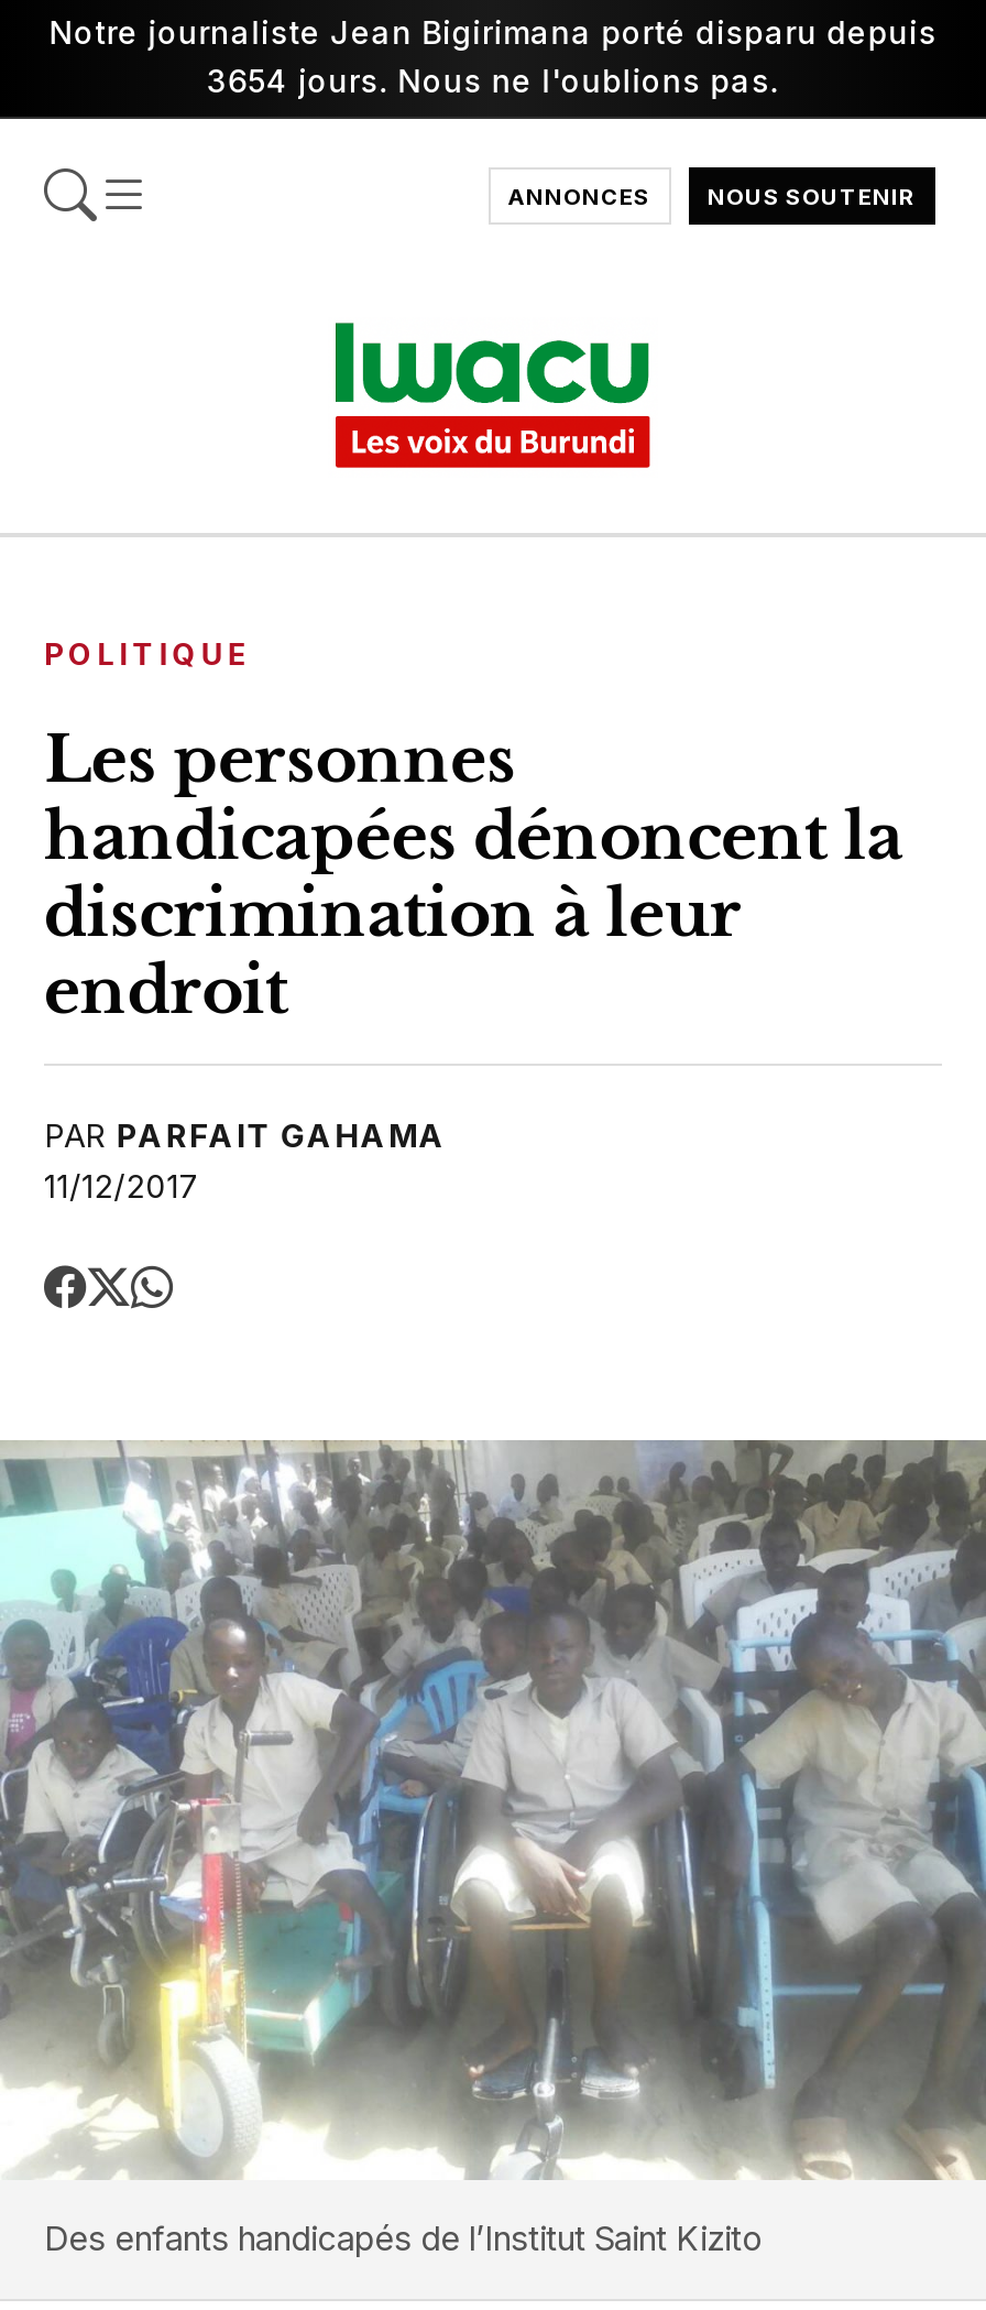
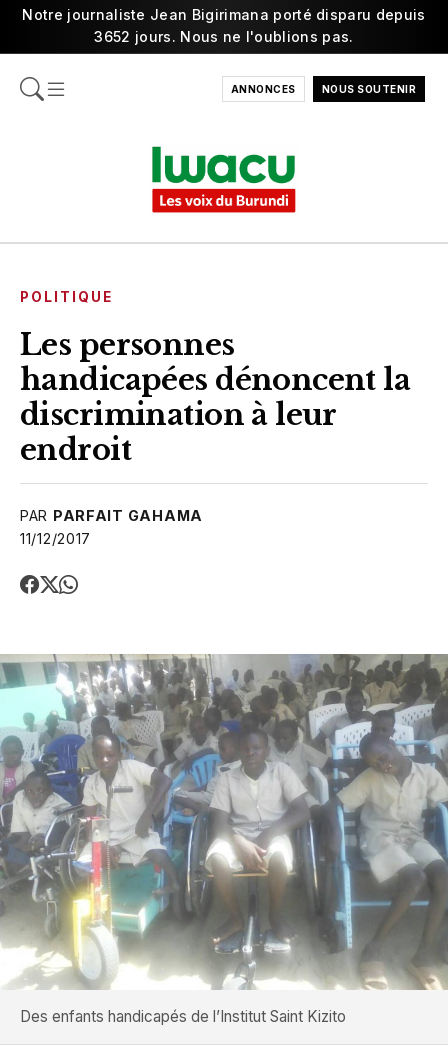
- 3654 jours. Nous ne l'oublions pas.
+ 3652 jours. Nous ne l'oublions pas.
